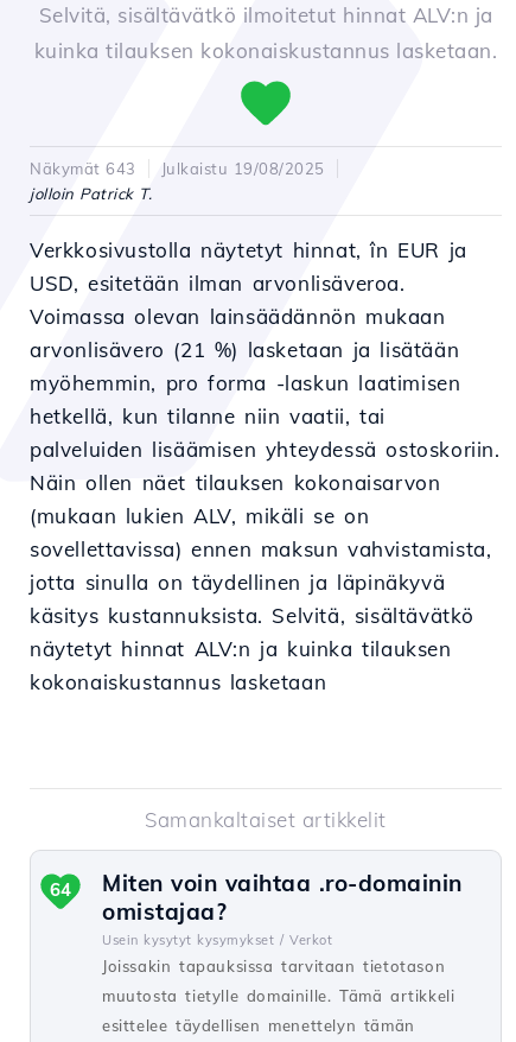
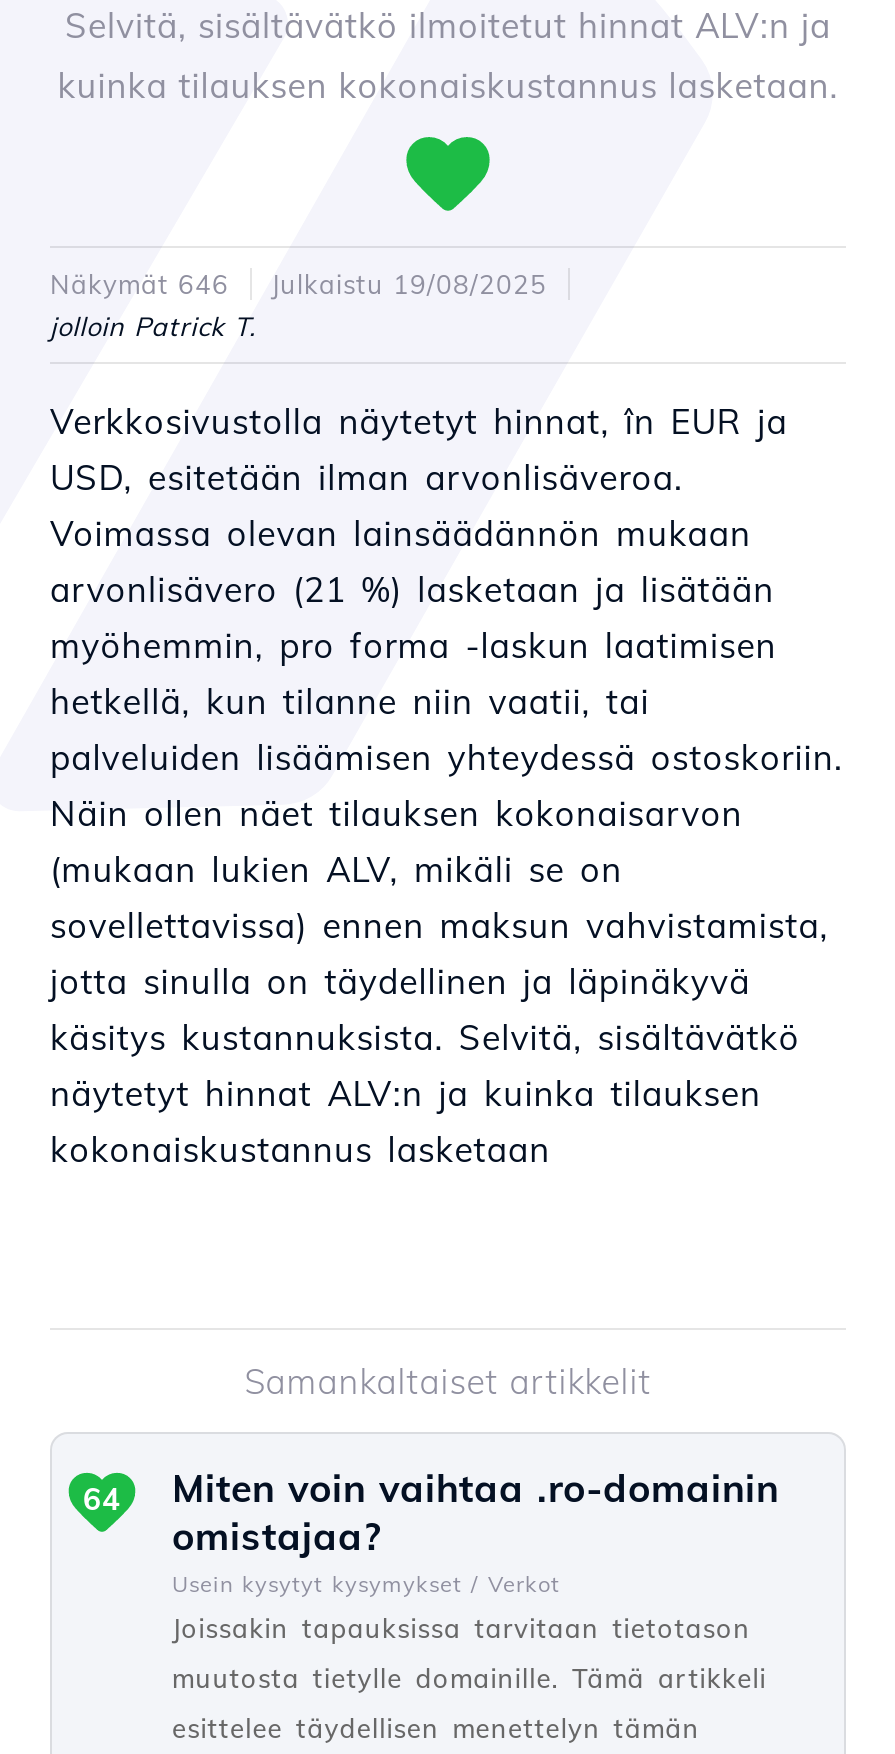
- Näkymät 643 Julkaistu 19/08/2025
+ Näkymät 646 Julkaistu 19/08/2025
